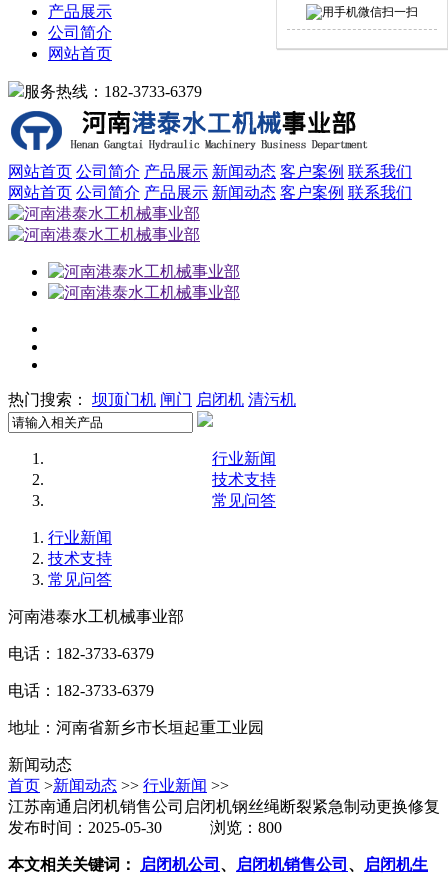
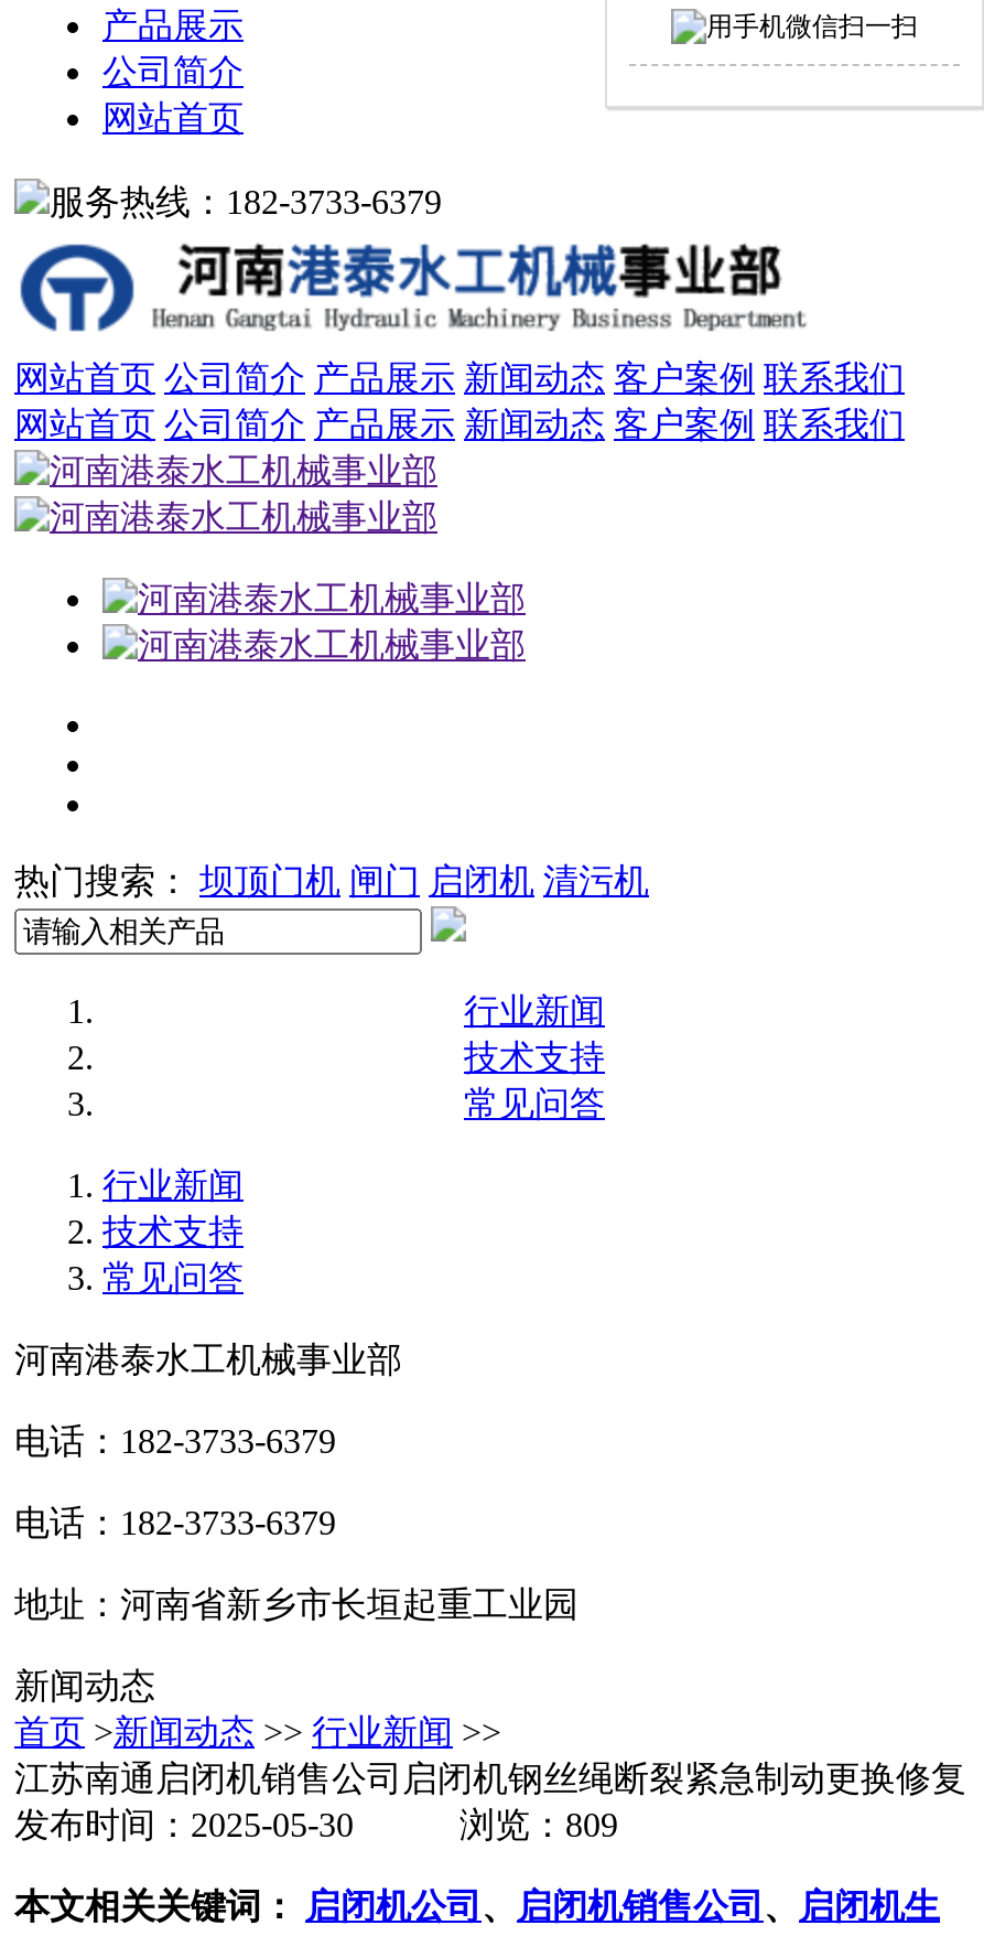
- 发布时间：2025-05-30 浏览：800
+ 发布时间：2025-05-30 浏览：809
